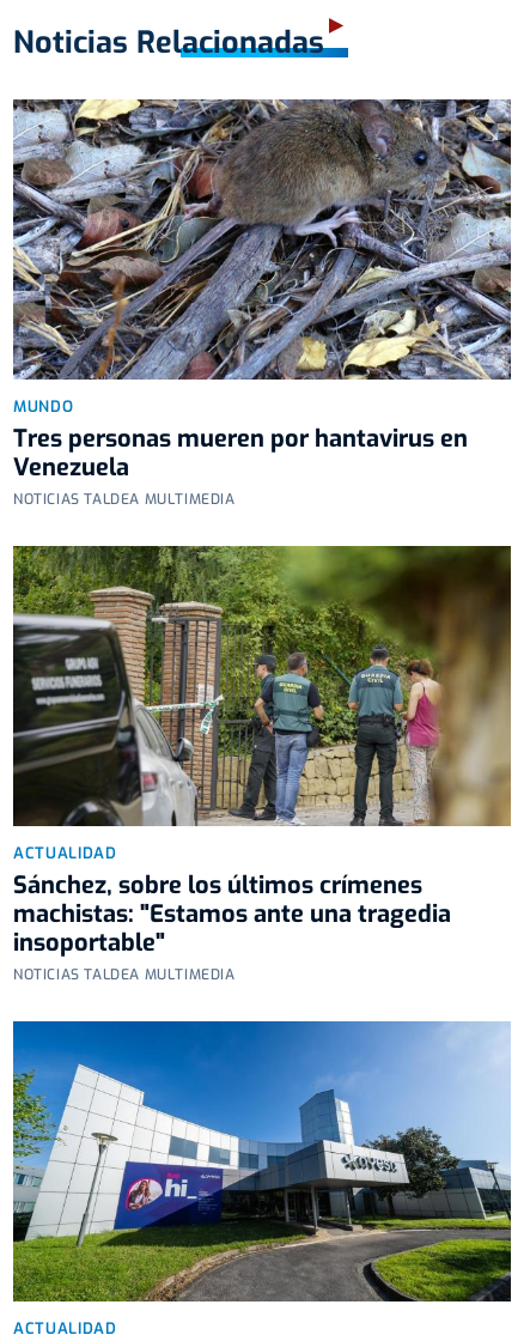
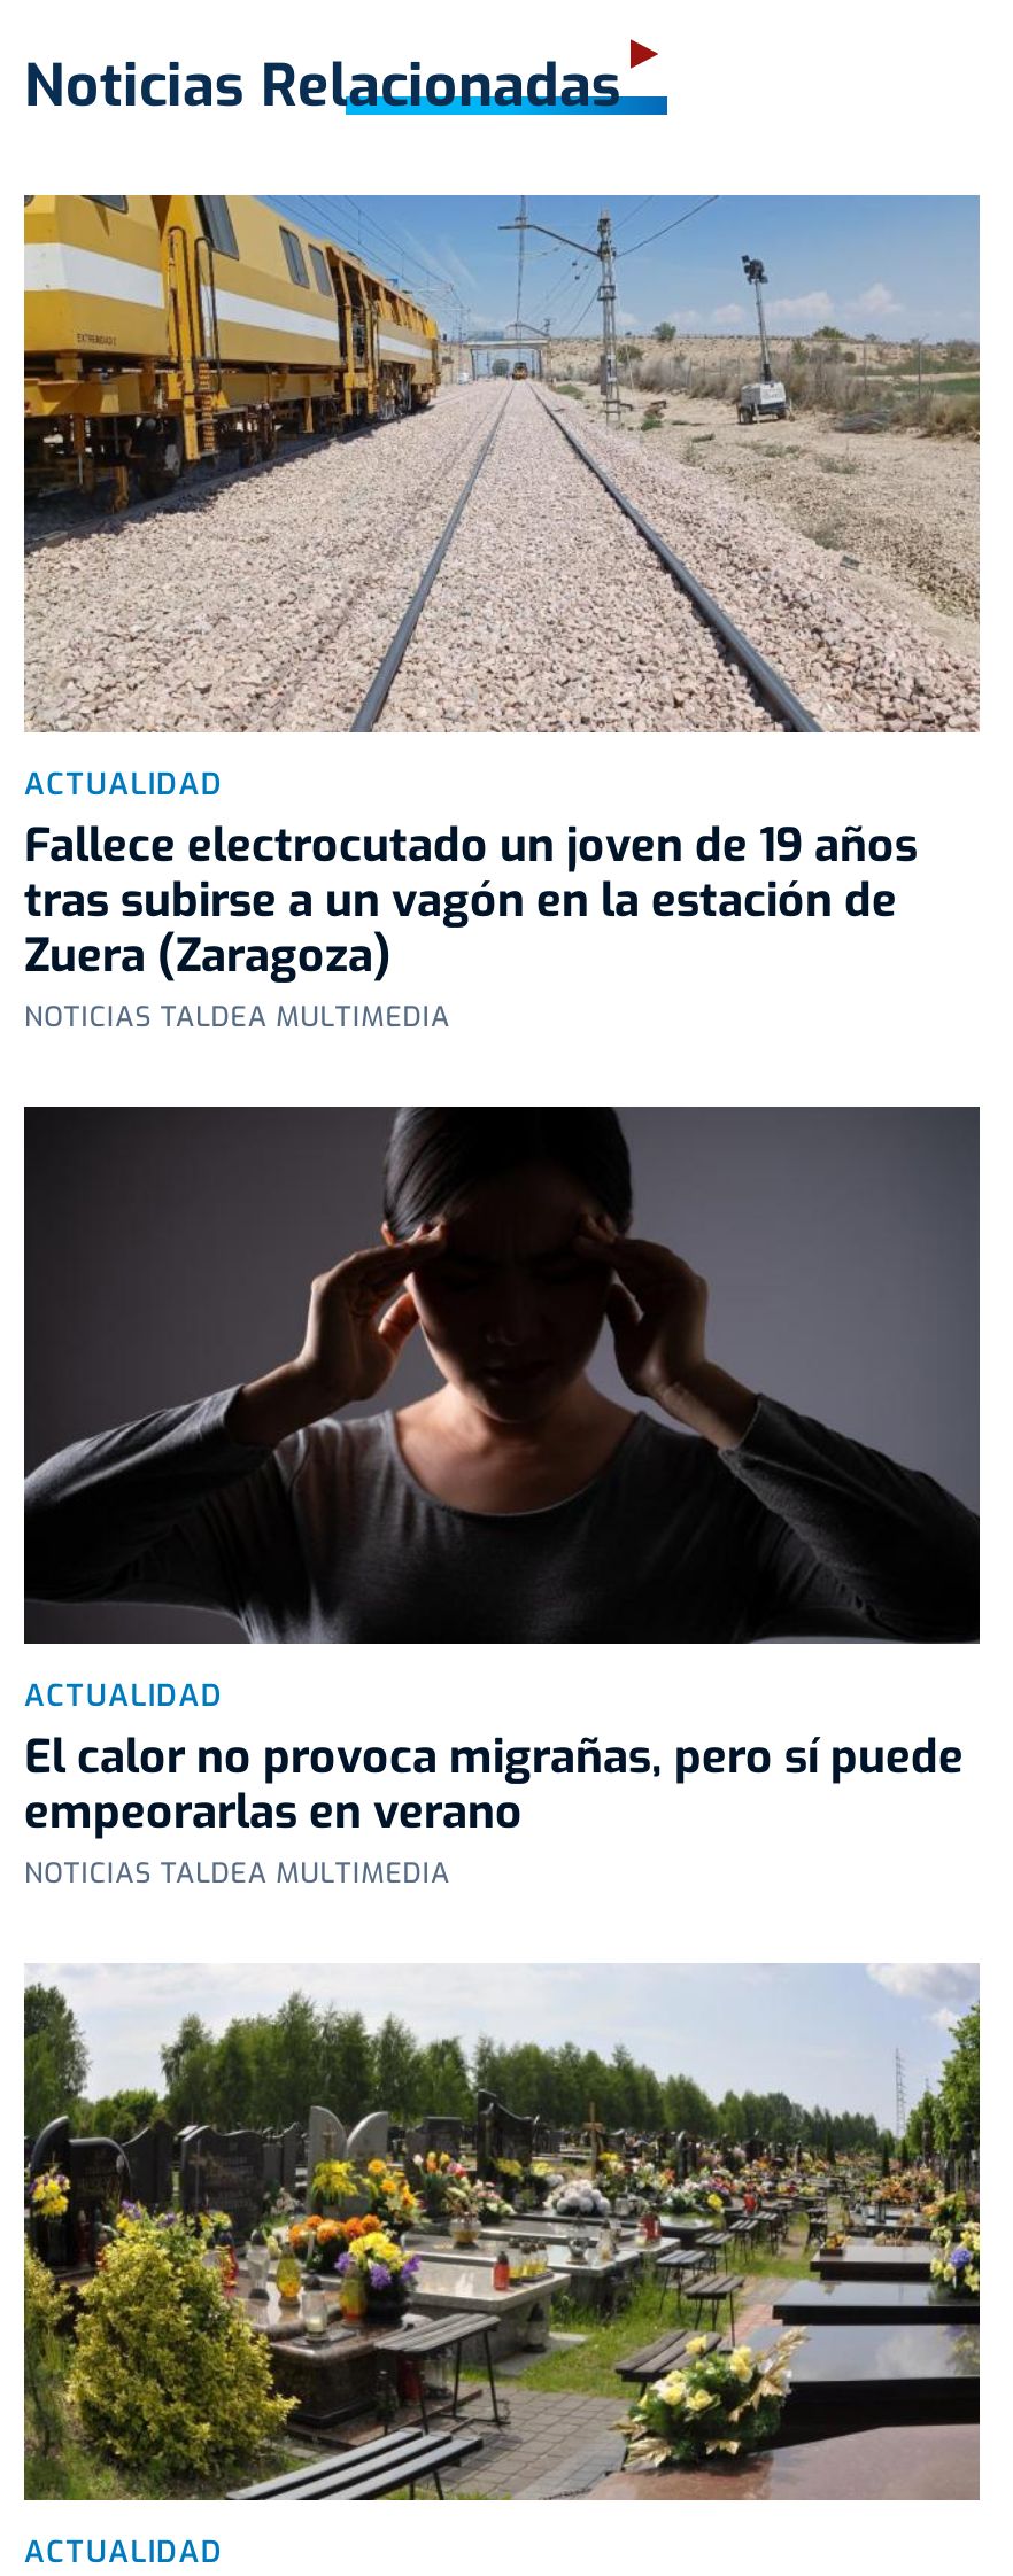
- [image]
- MUNDO
- Tres personas mueren por hantavirus en
- Venezuela
+ [image]
+ ACTUALIDAD
+ Fallece electrocutado un joven de 19 años
+ tras subirse a un vagón en la estación de
+ Zuera (Zaragoza)

moved down: NOTICIAS TALDEA MULTIMEDIA | ACTUALIDAD

- [image]
- Sánchez, sobre los últimos crímenes
- machistas: "Estamos ante una tragedia
- insoportable"
+ [image]
+ El calor no provoca migrañas, pero sí puede
+ empeorarlas en verano

- [image]
+ [image]
